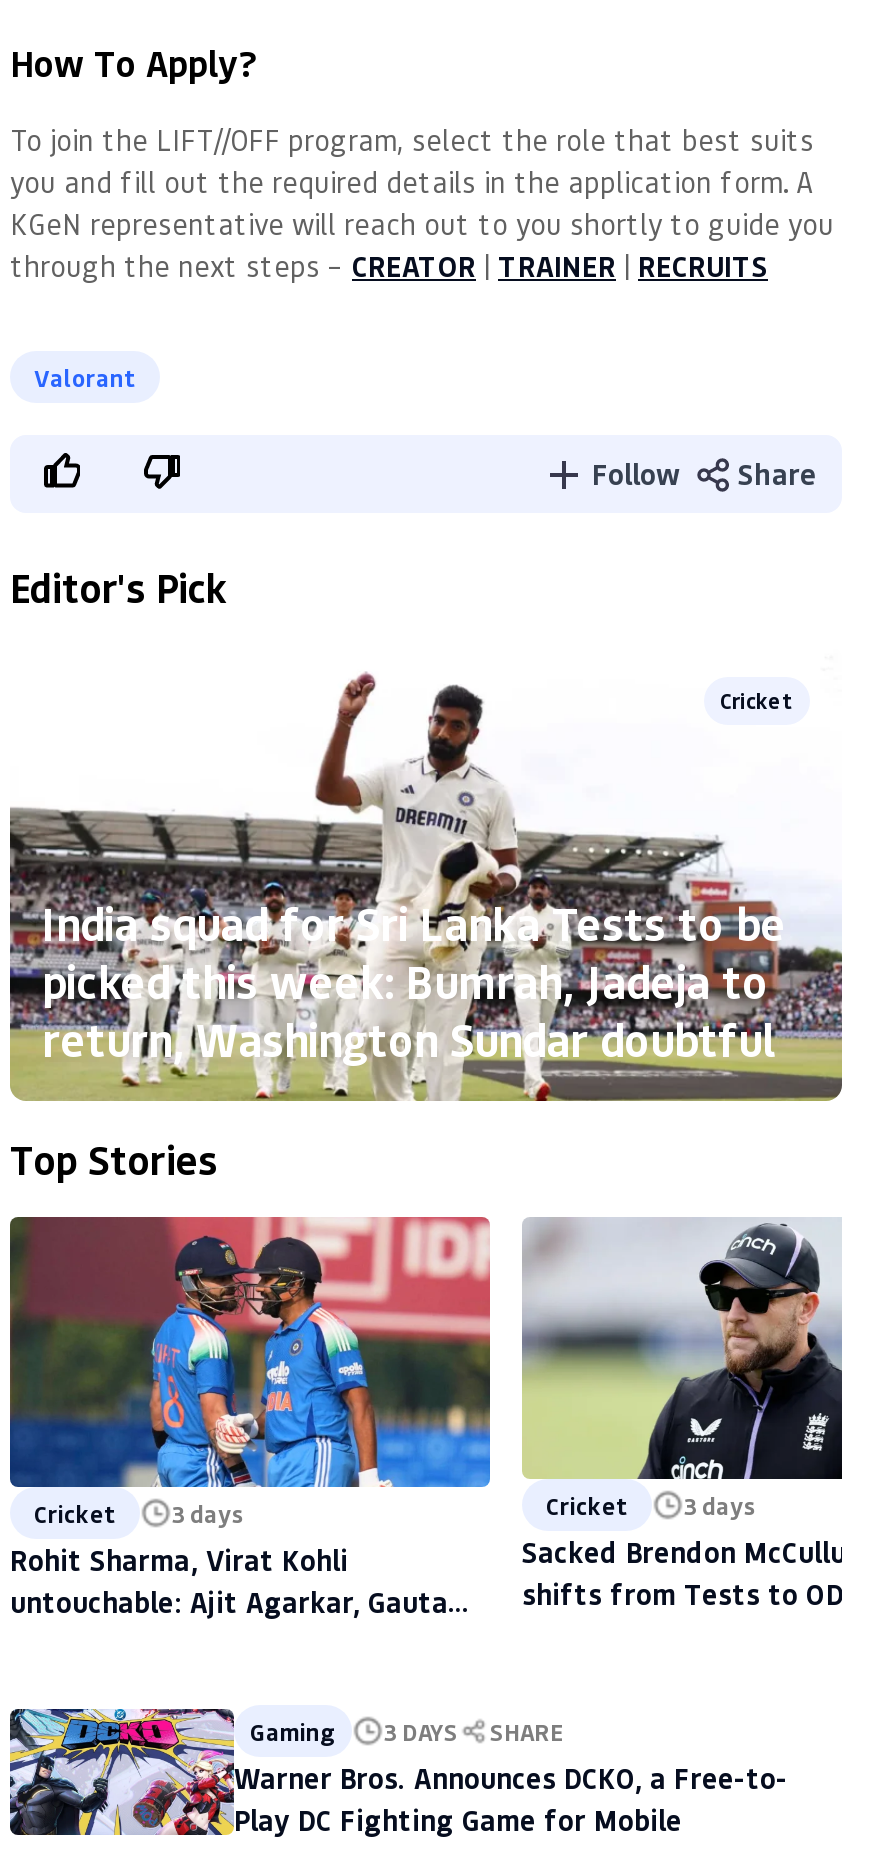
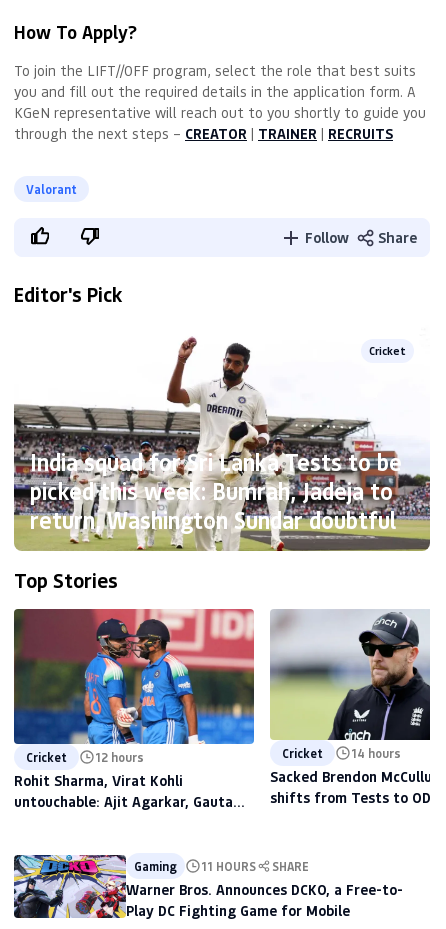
- Cricket 3 days
+ Cricket 12 hours

- Cricket 3 days
+ Cricket 14 hours

- Gaming 3 DAYS SHARE
+ Gaming 11 HOURS SHARE
